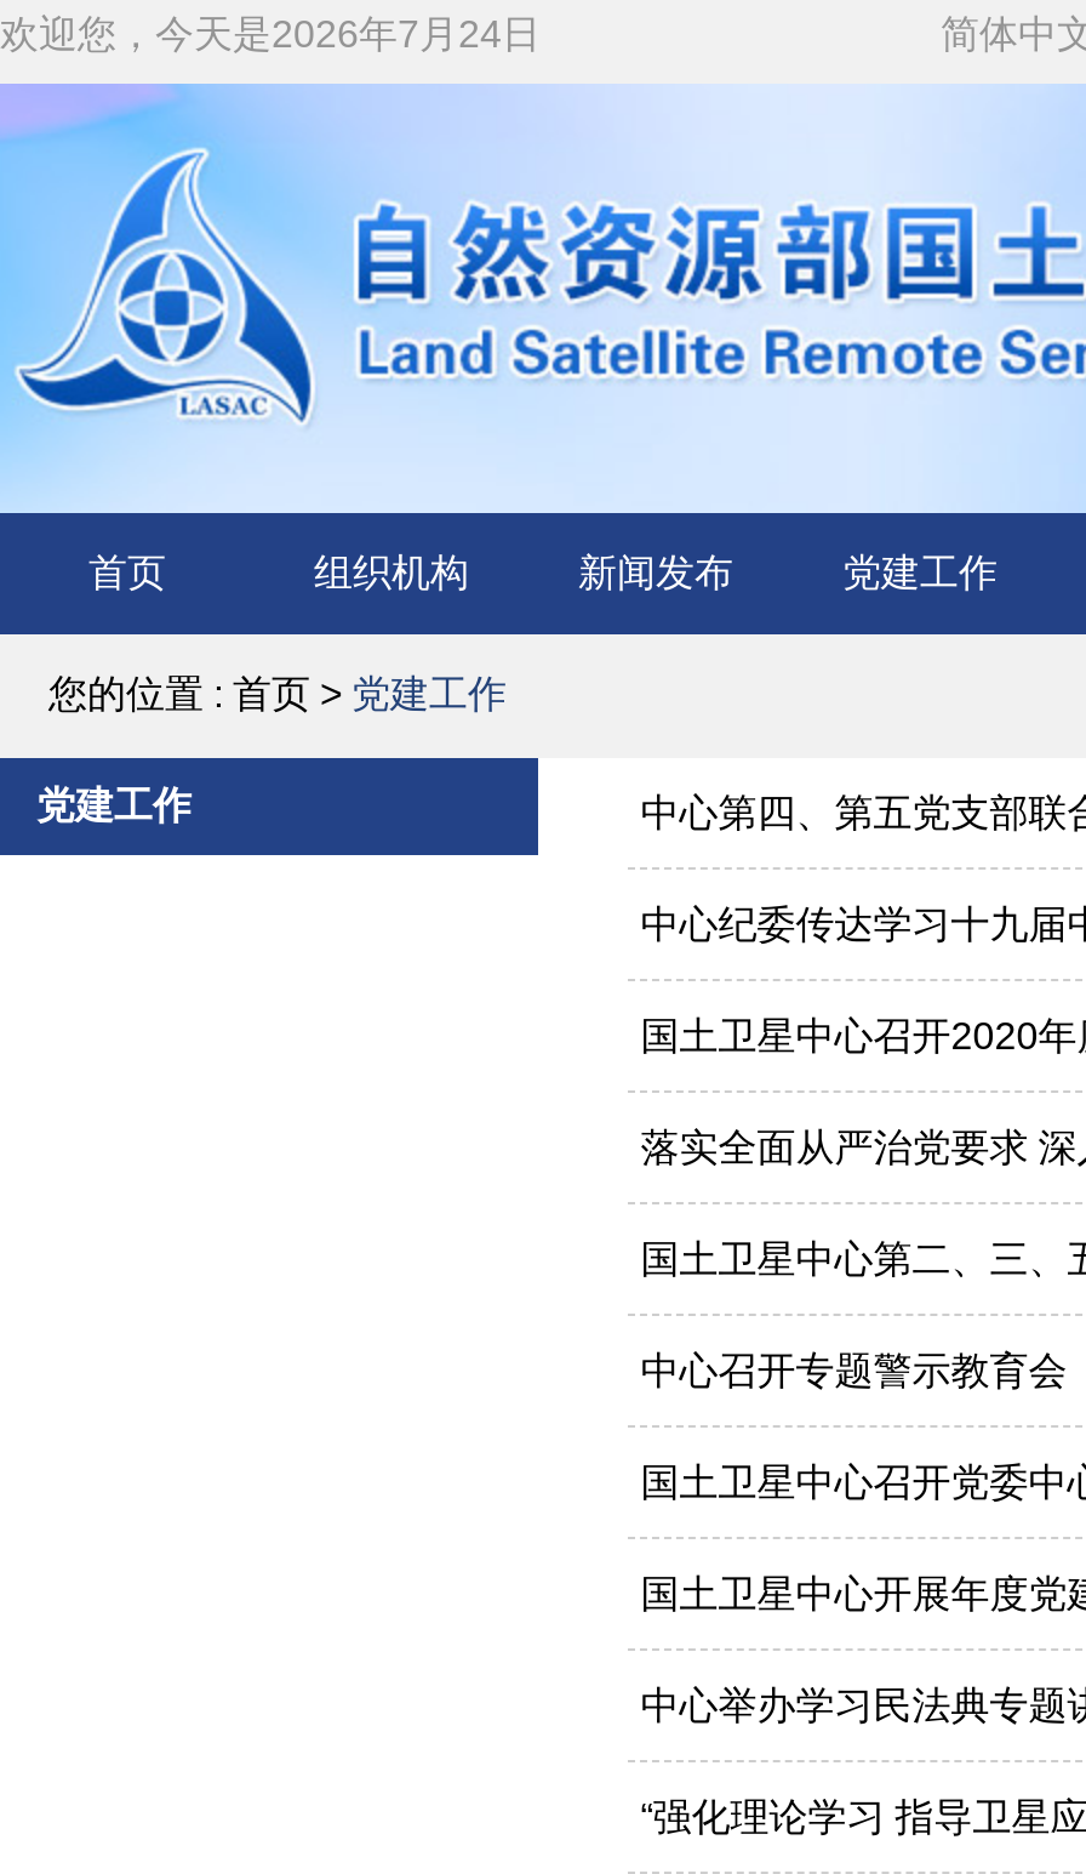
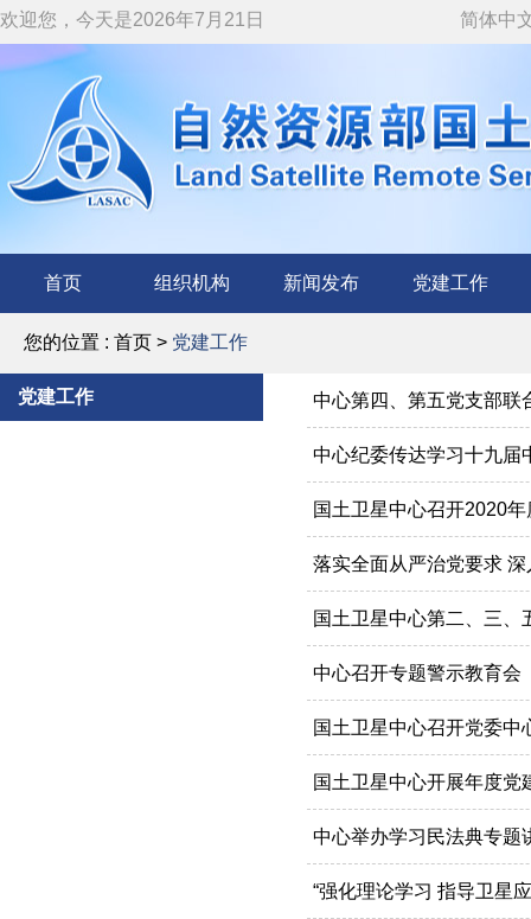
- 欢迎您，今天是2026年7月24日
+ 欢迎您，今天是2026年7月21日
